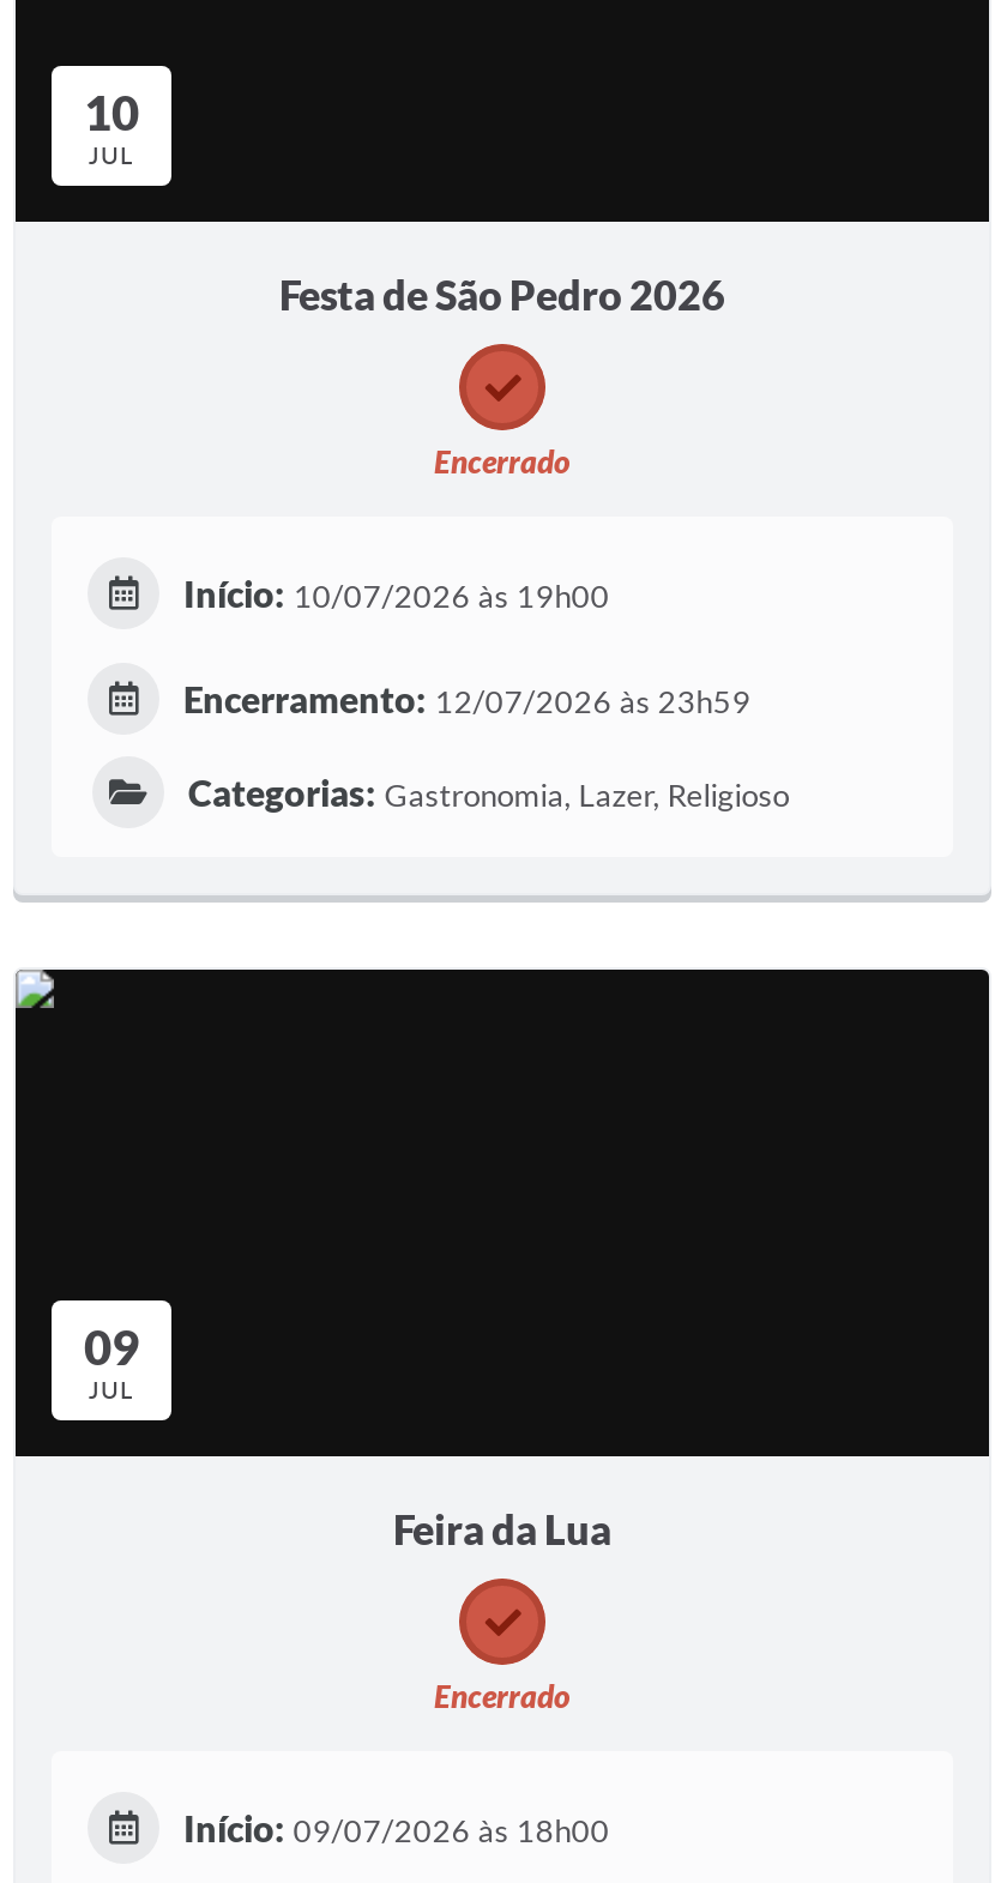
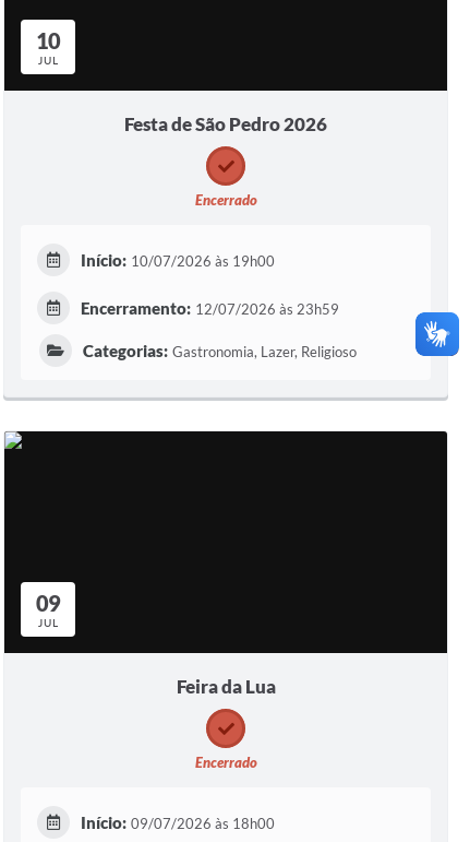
+ [image]
